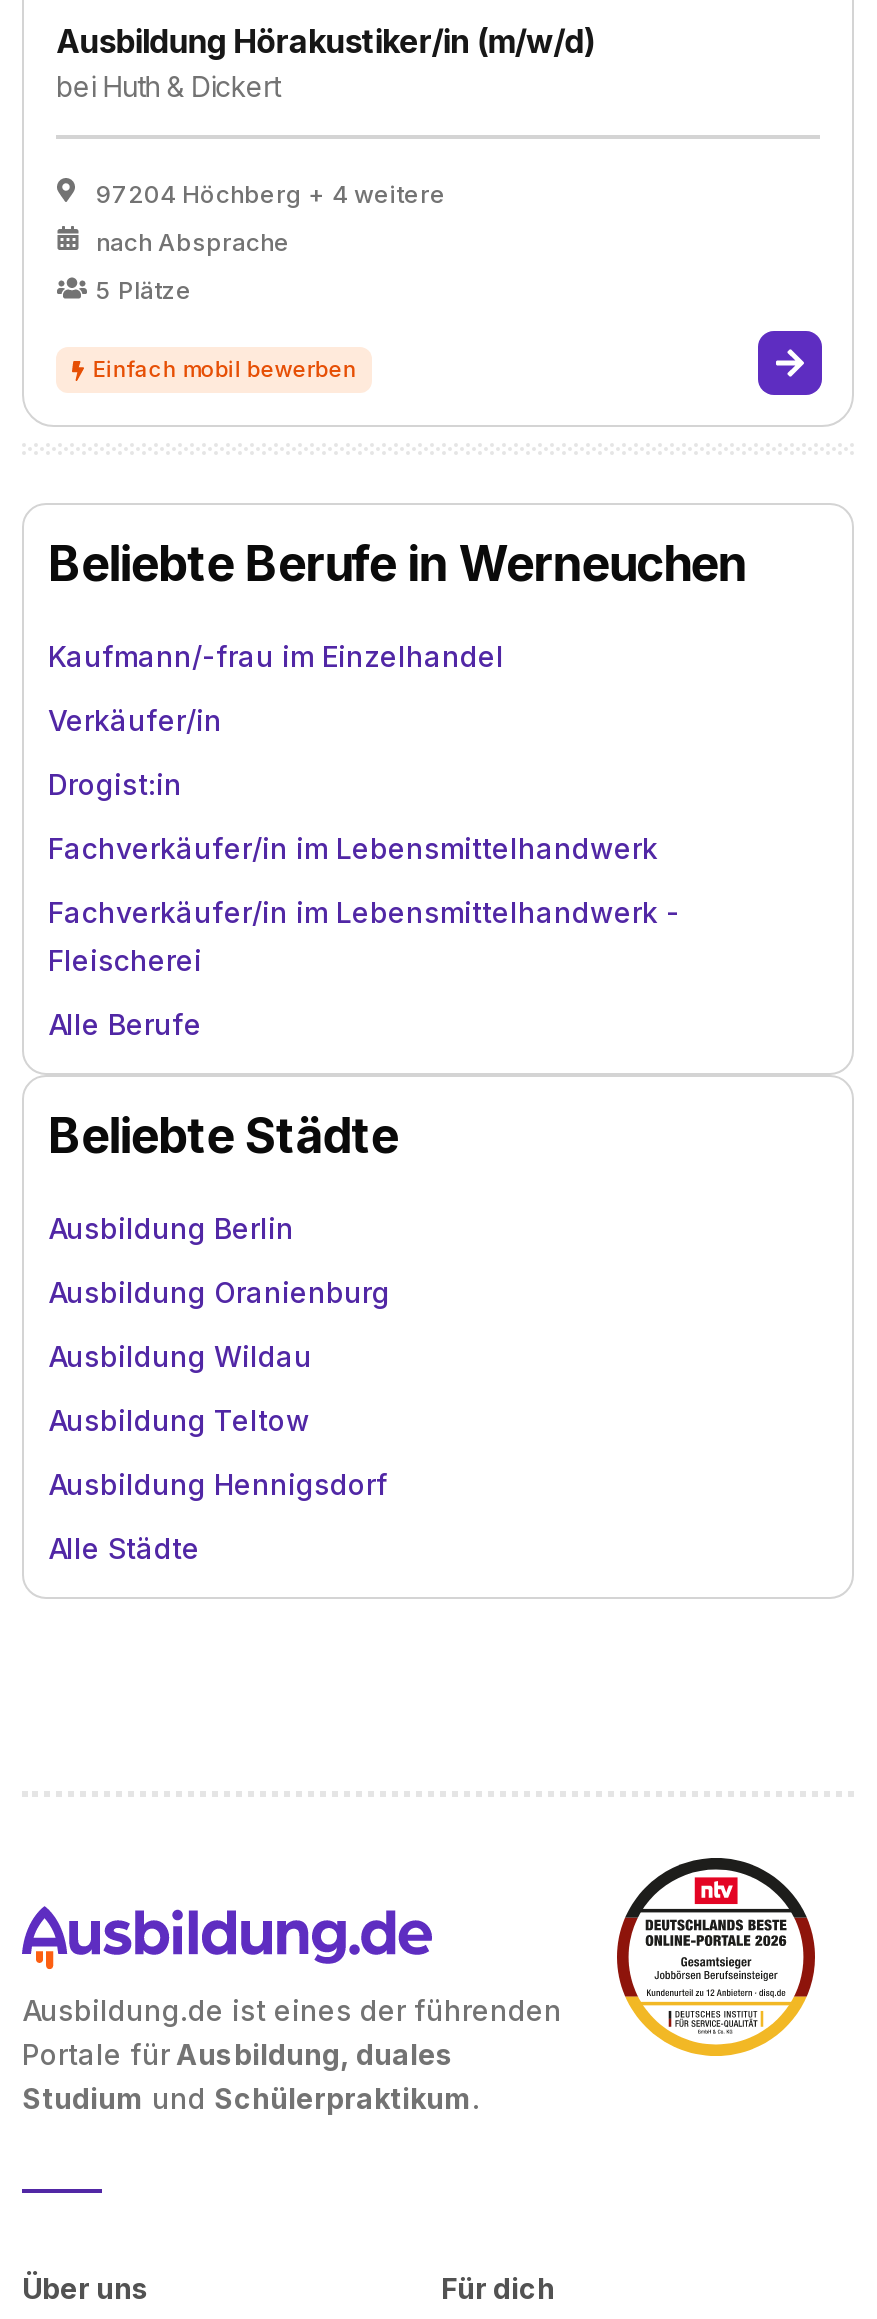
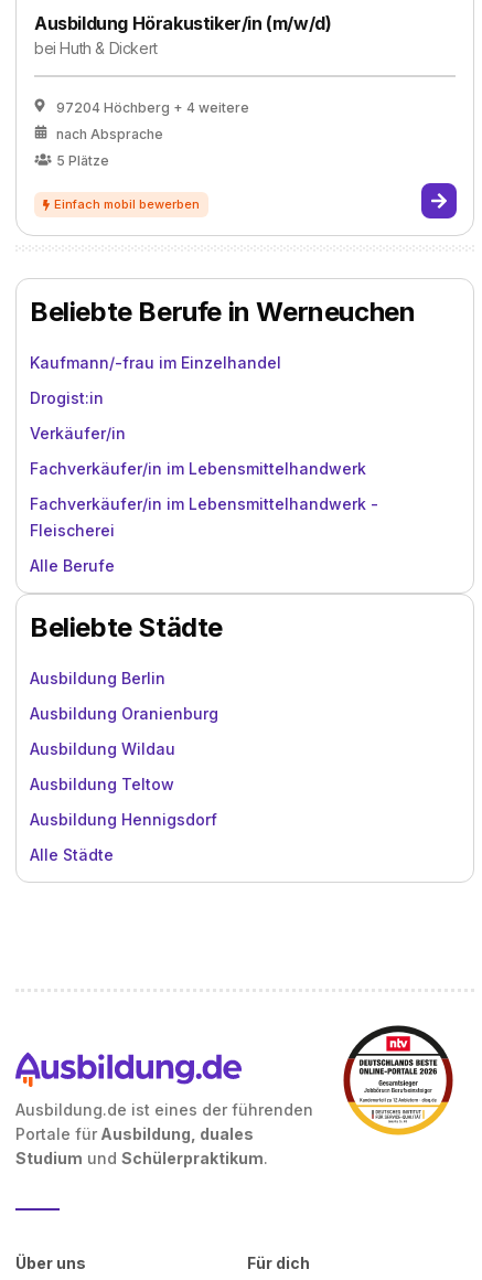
moved down: Verkäufer/in

moved up: Drogist:in
